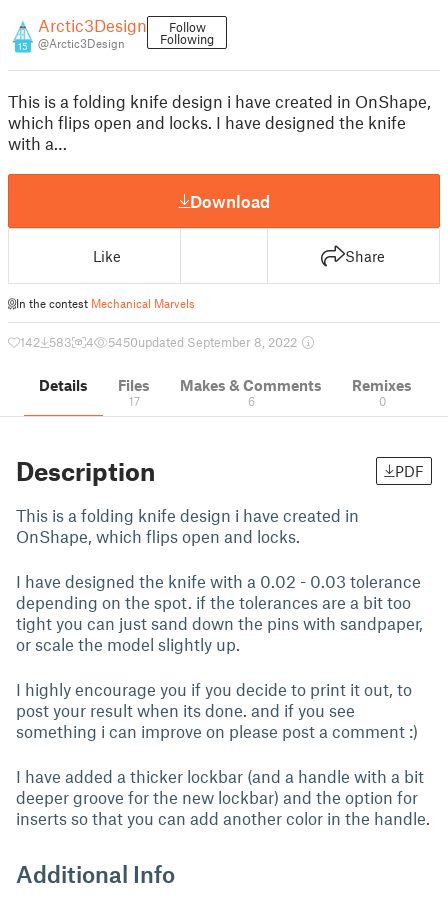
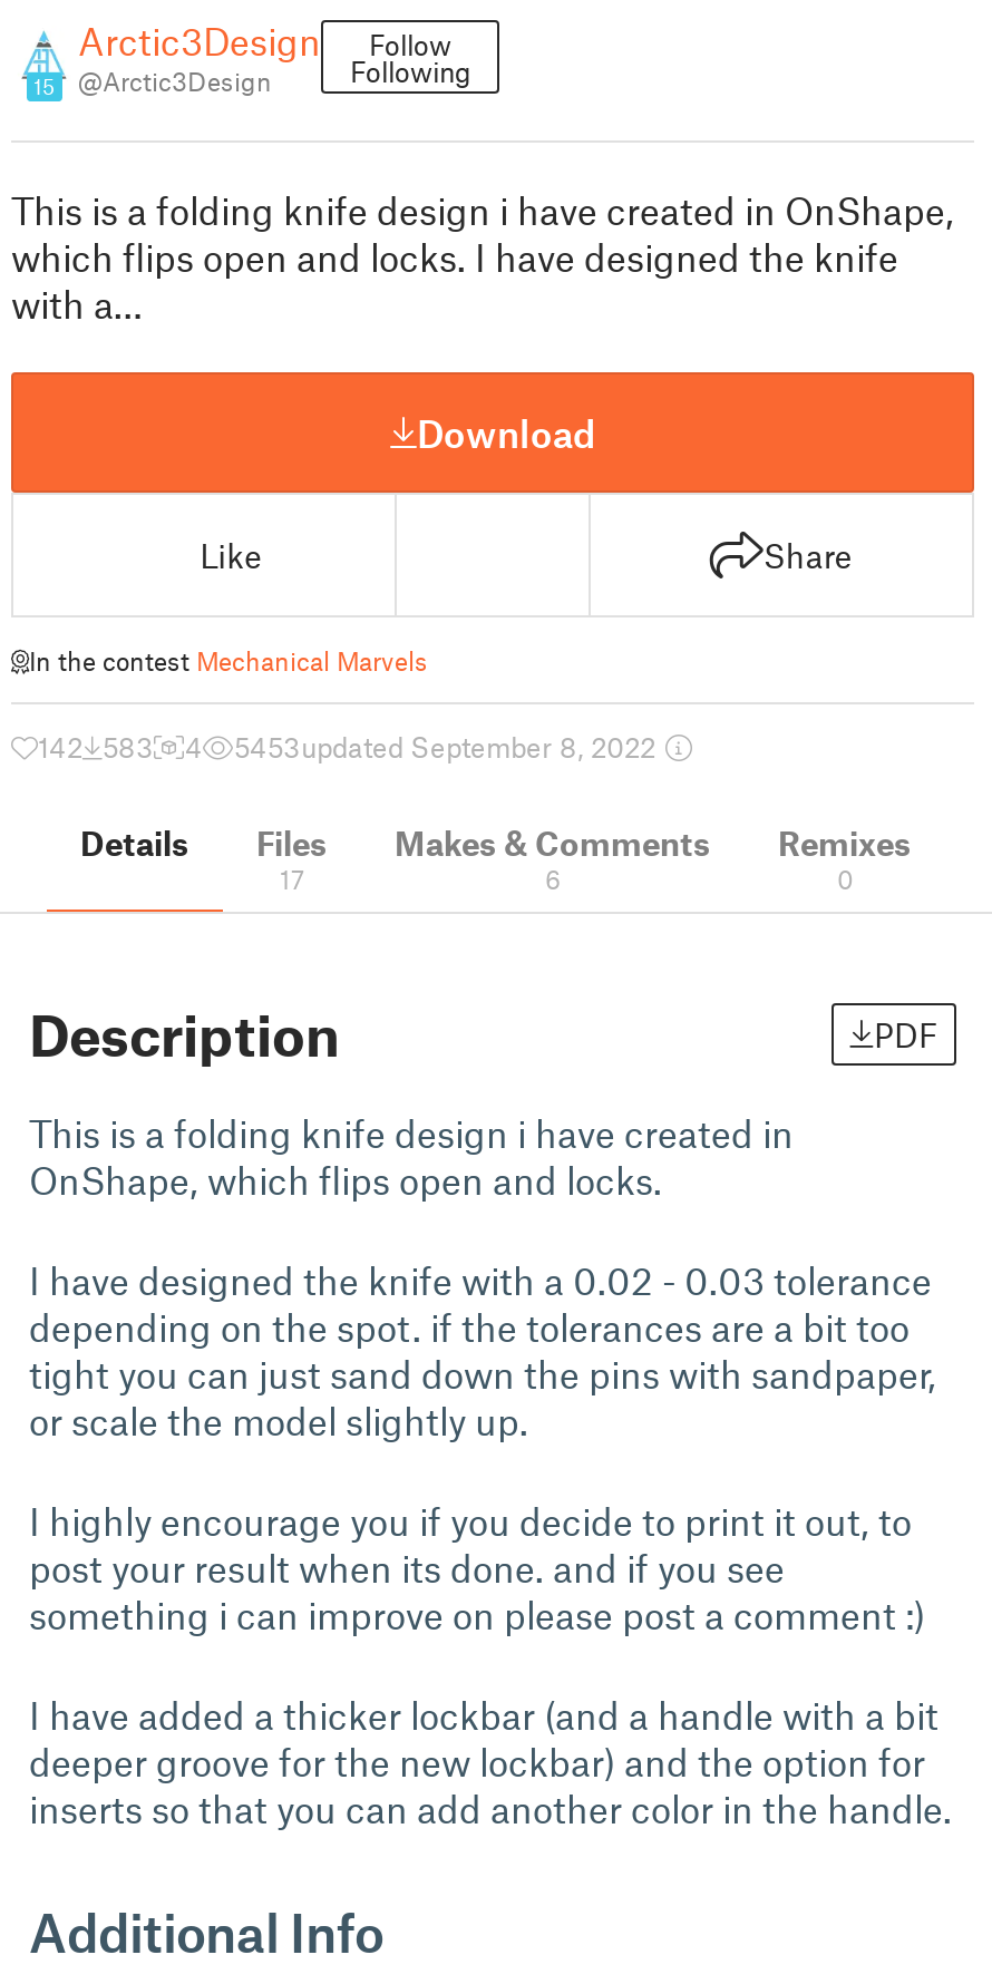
- 5450updated September 8, 2022
+ 5453updated September 8, 2022
